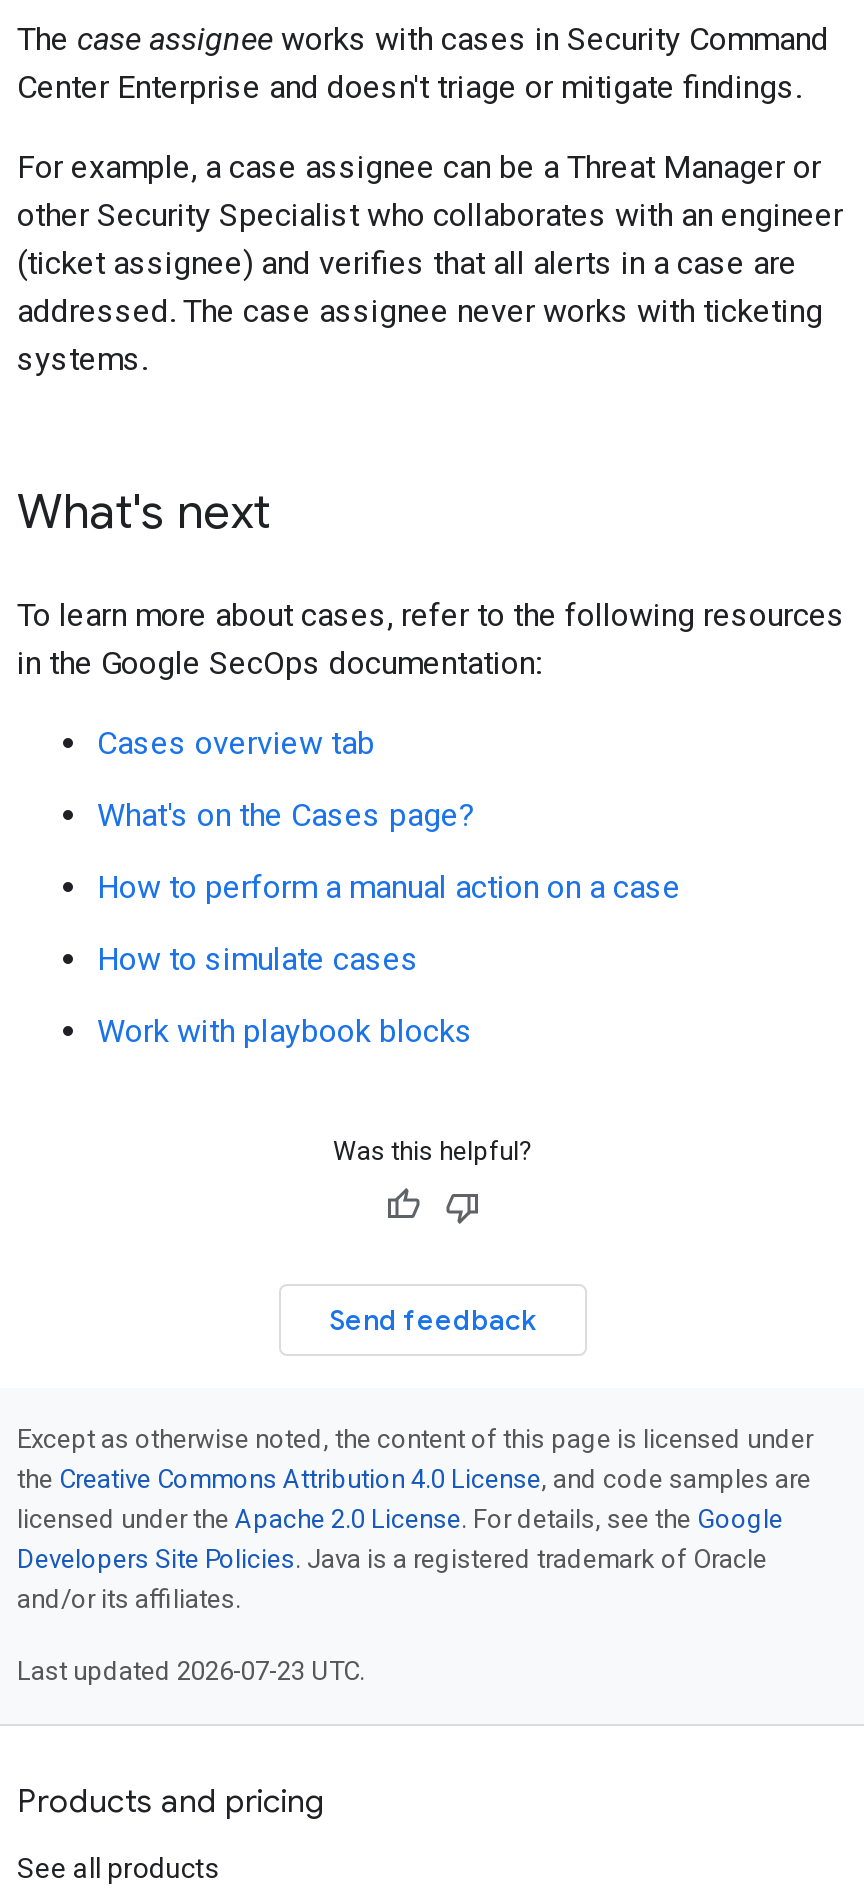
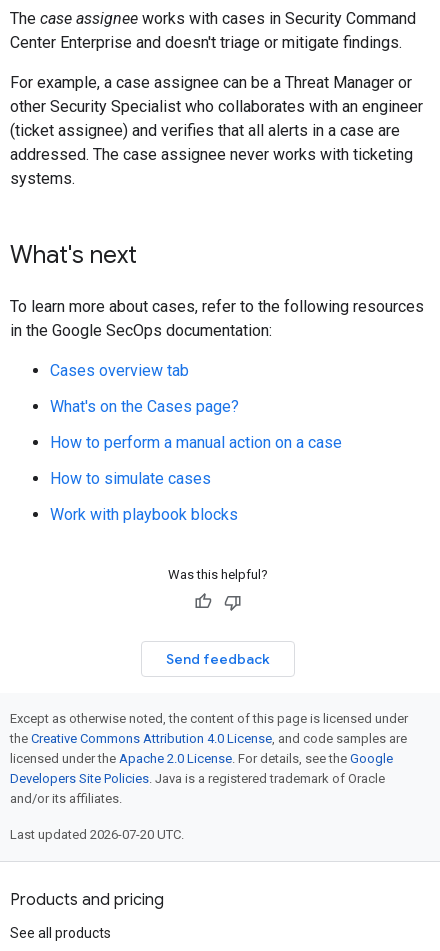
- Last updated 2026-07-23 UTC.
+ Last updated 2026-07-20 UTC.
